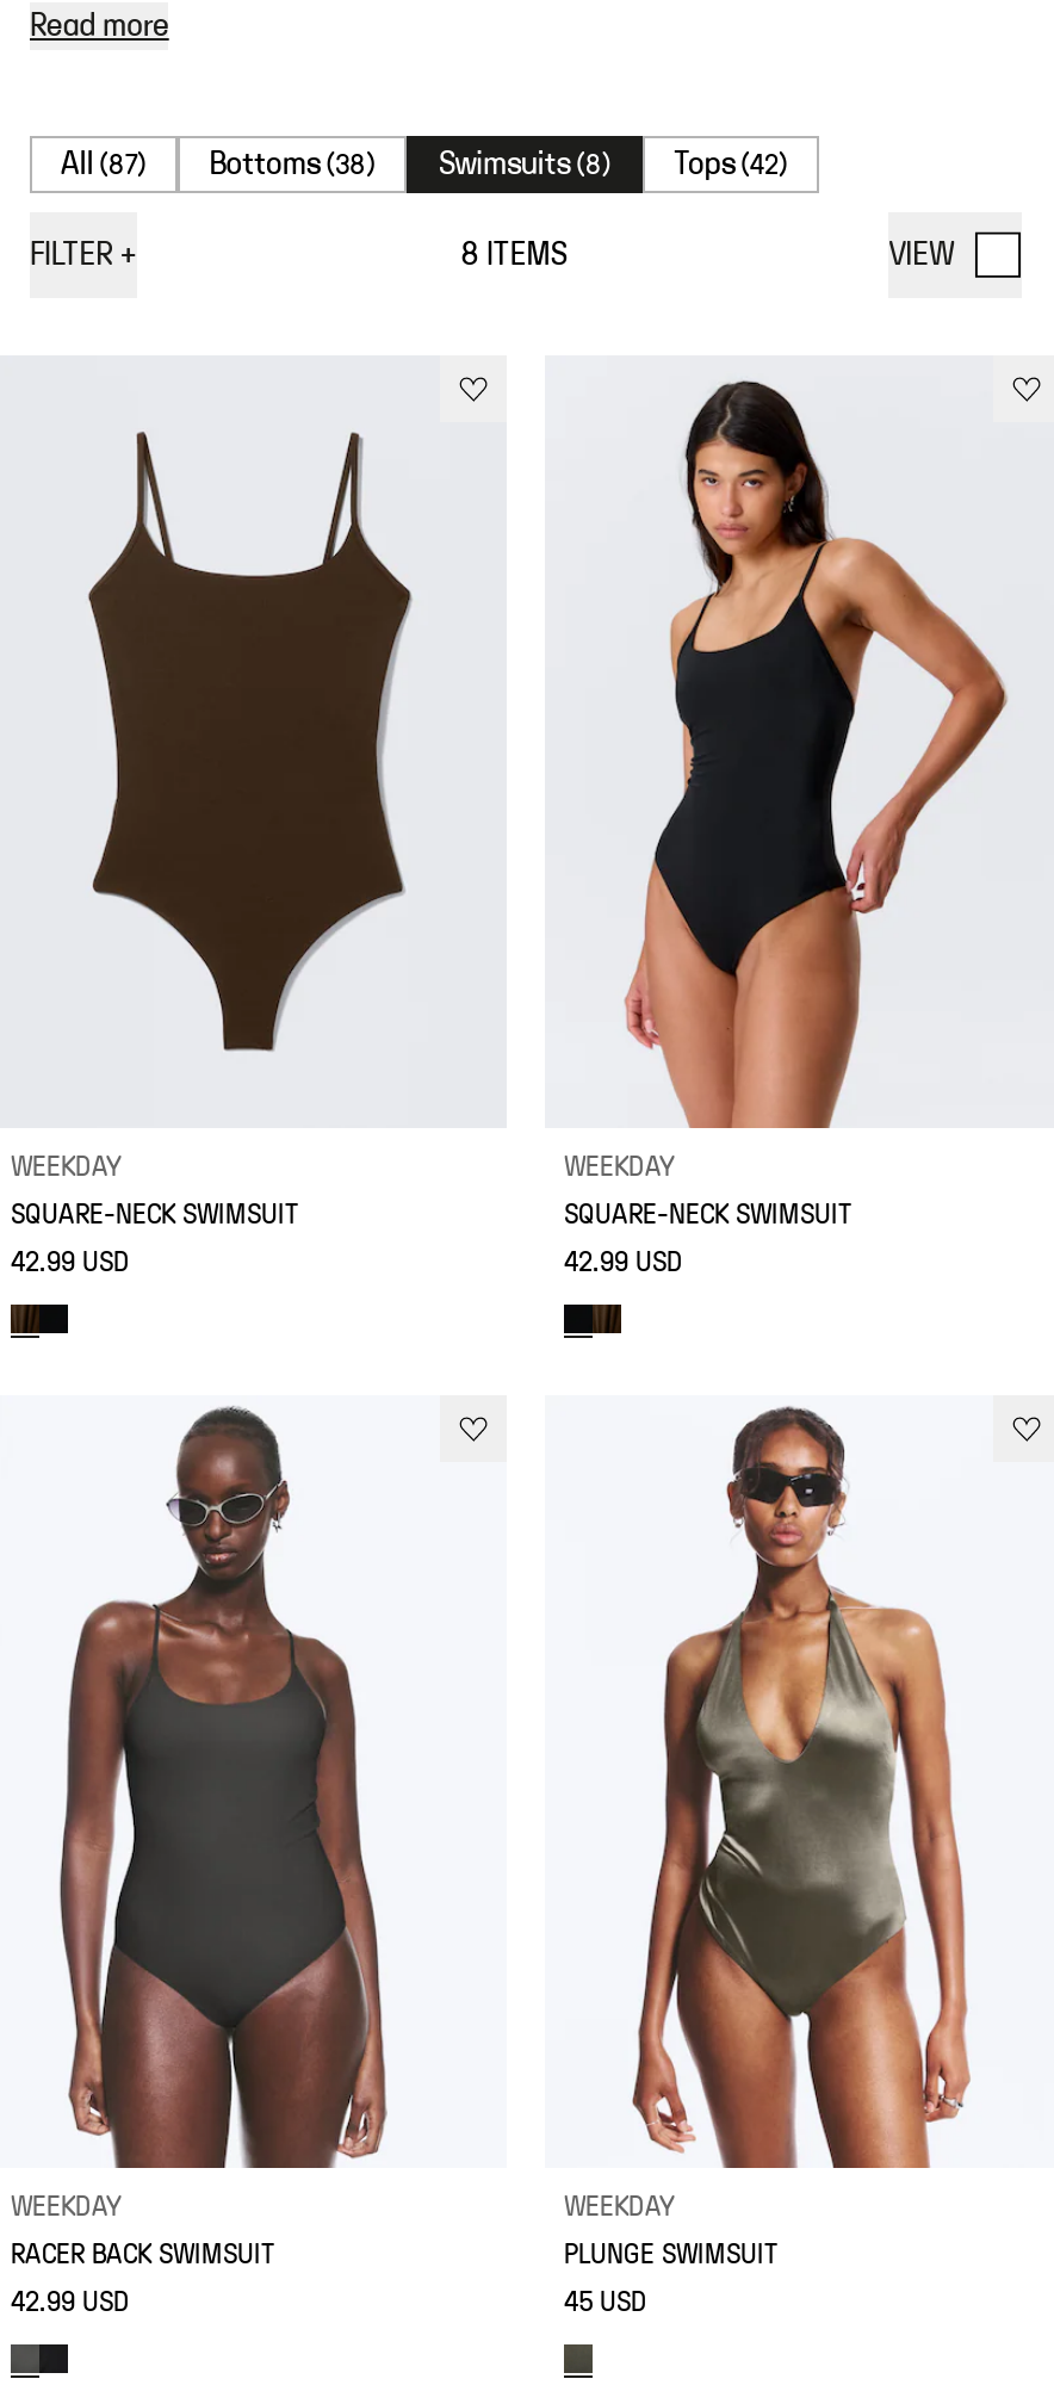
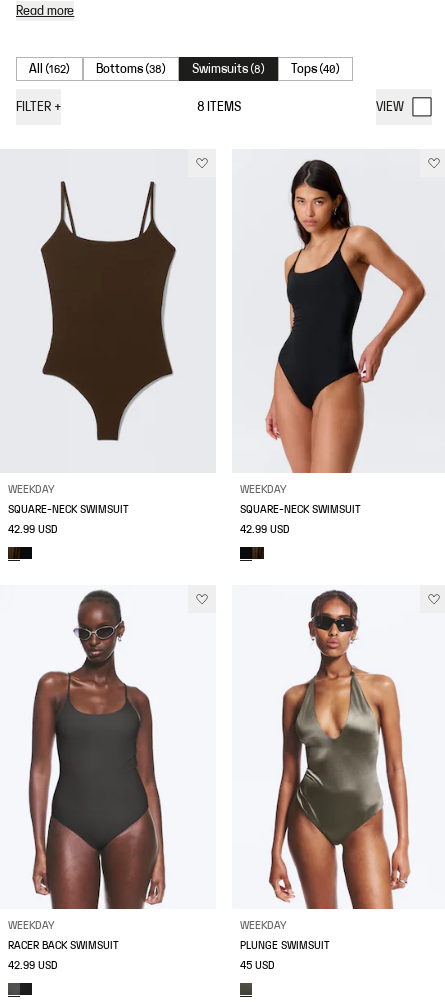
- All (87)
+ All (162)

- Tops (42)
+ Tops (40)
